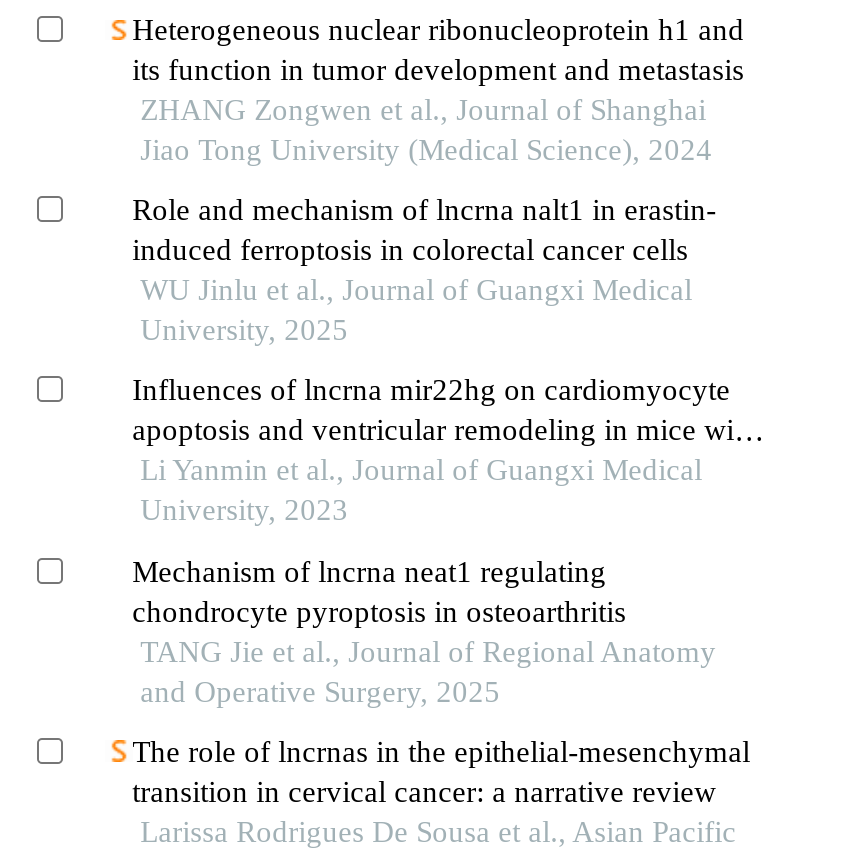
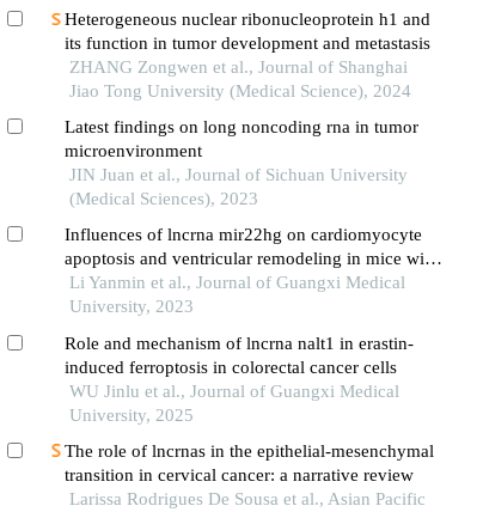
+ Latest findings on long noncoding rna in tumor
+ microenvironment
+ JIN Juan et al., Journal of Sichuan University
+ (Medical Sciences), 2023

moved down: Role and mechanism of lncrna nalt1 in erastin- | induced ferroptosis in colorectal cancer cells | WU Jinlu et al., Journal of Guangxi Medical | University, 2025

- Mechanism of lncrna neat1 regulating
- chondrocyte pyroptosis in osteoarthritis
- TANG Jie et al., Journal of Regional Anatomy
- and Operative Surgery, 2025
